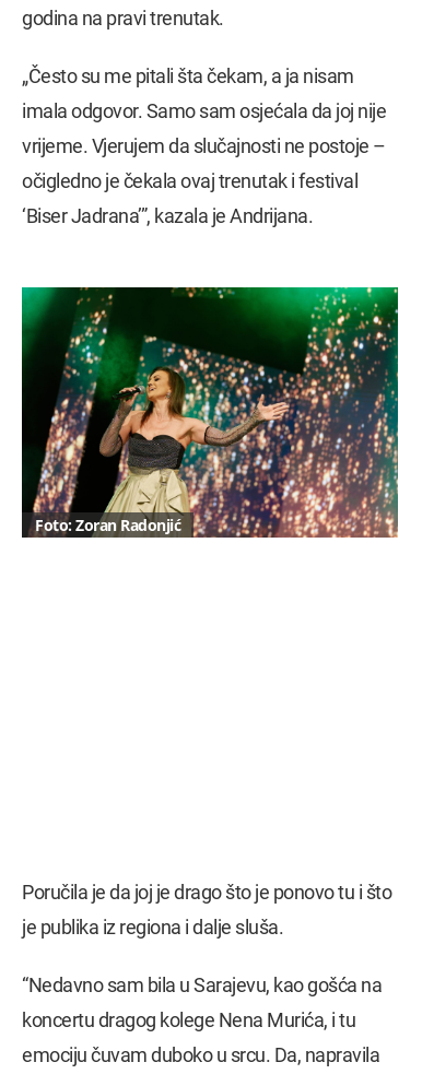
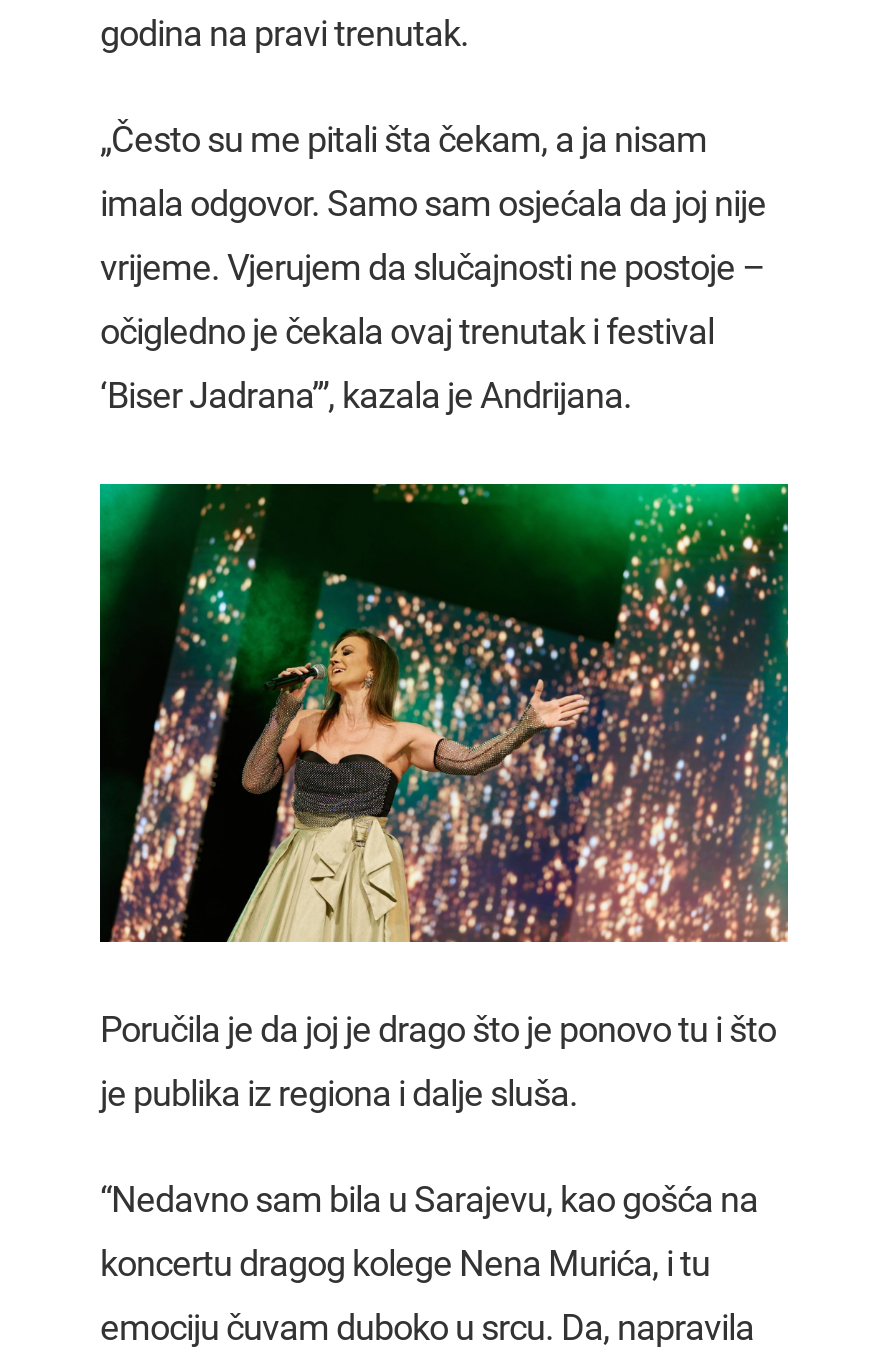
moved down: [image]

- Foto: Zoran Radonjić
